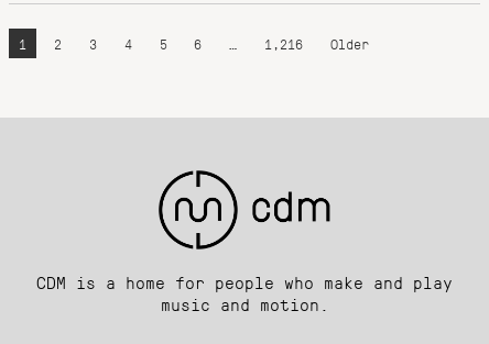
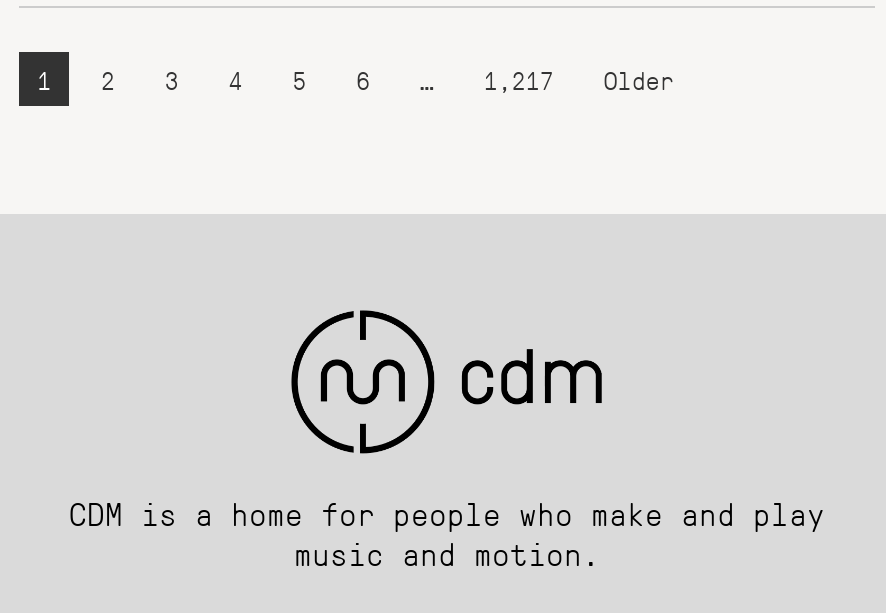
- 1,216
+ 1,217
